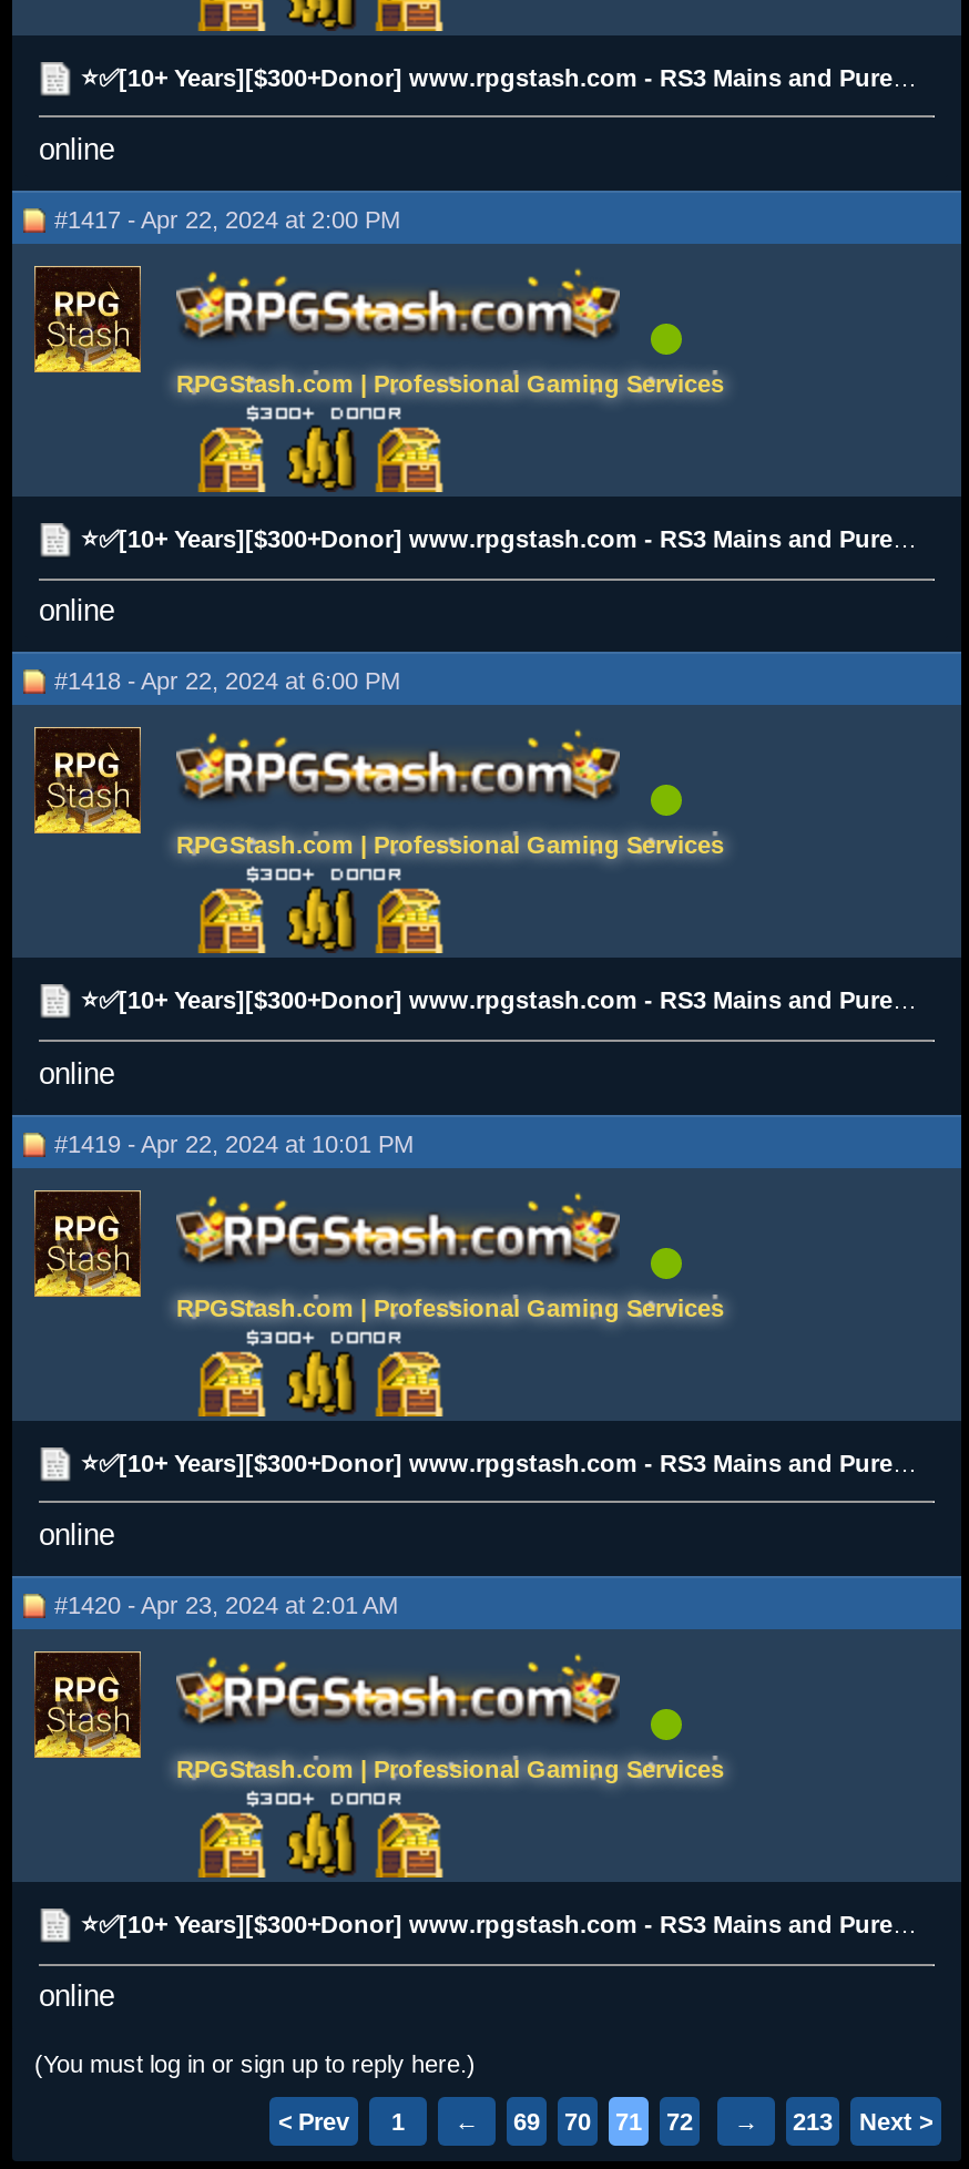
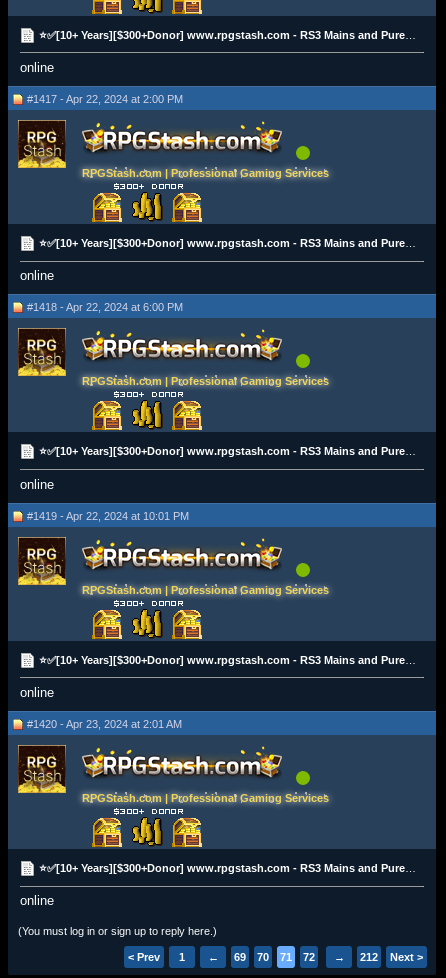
- 213
+ 212
